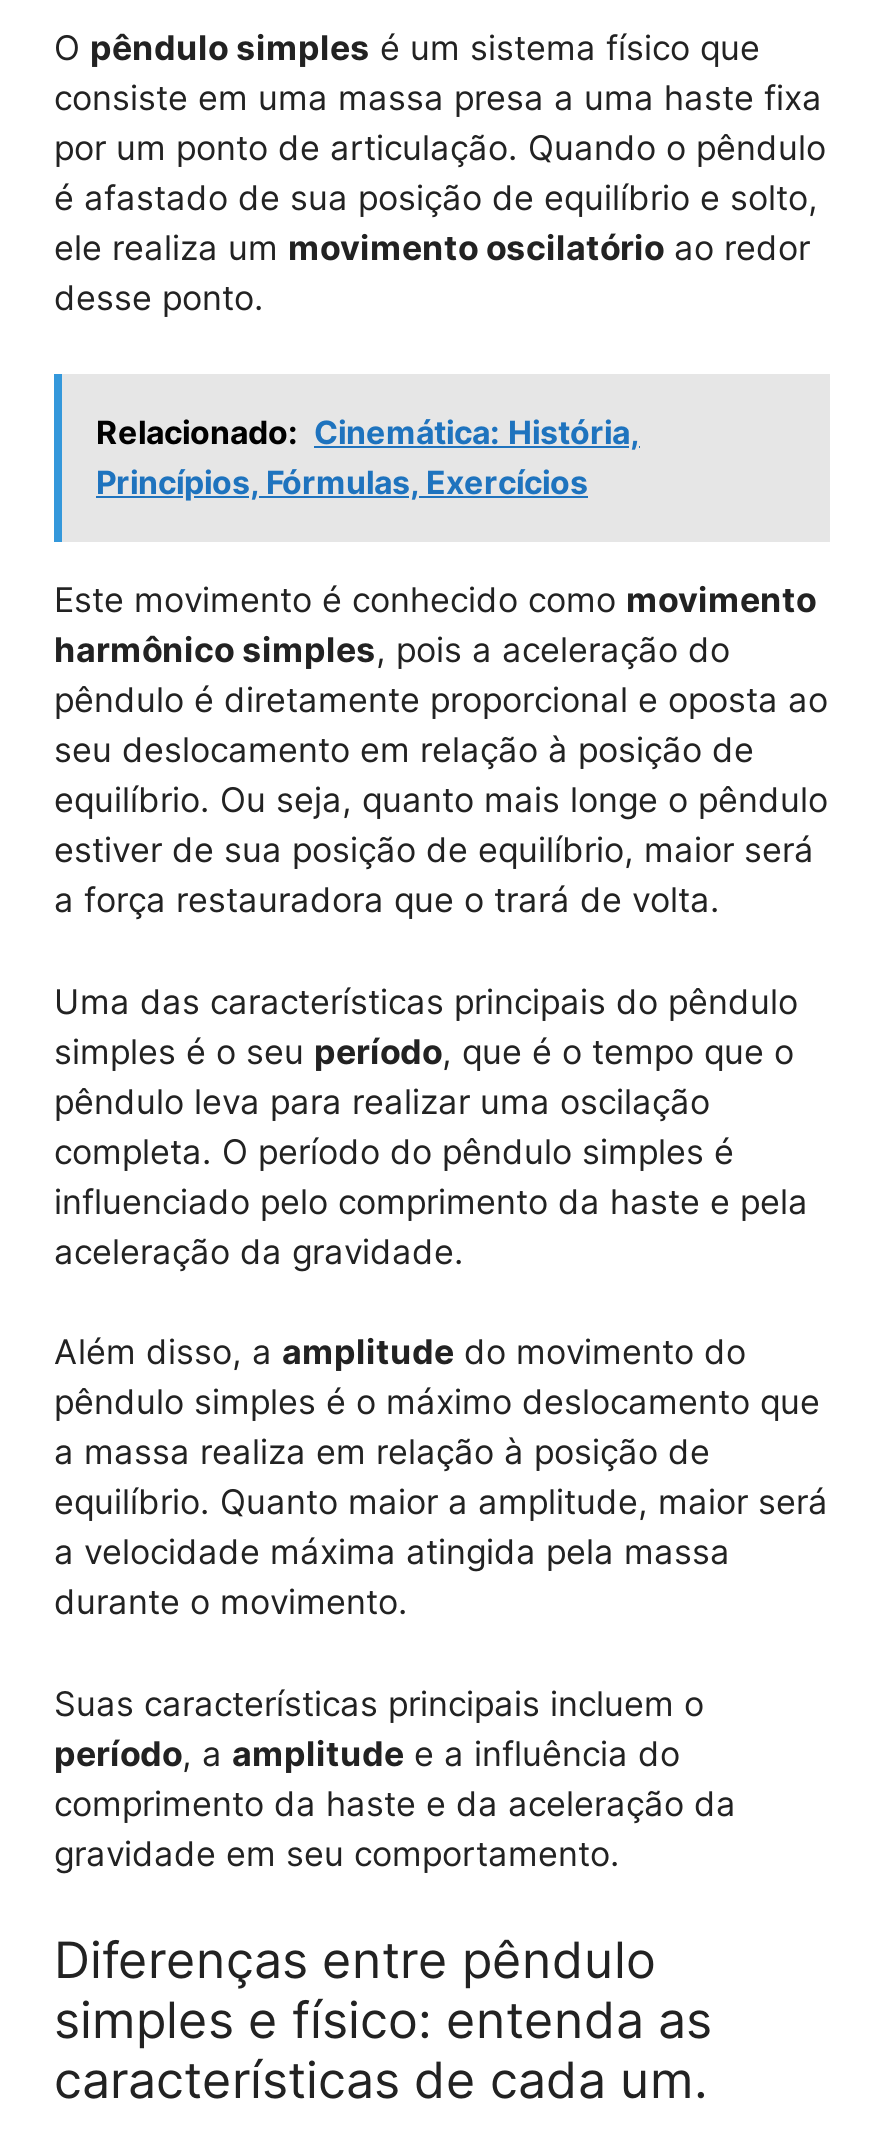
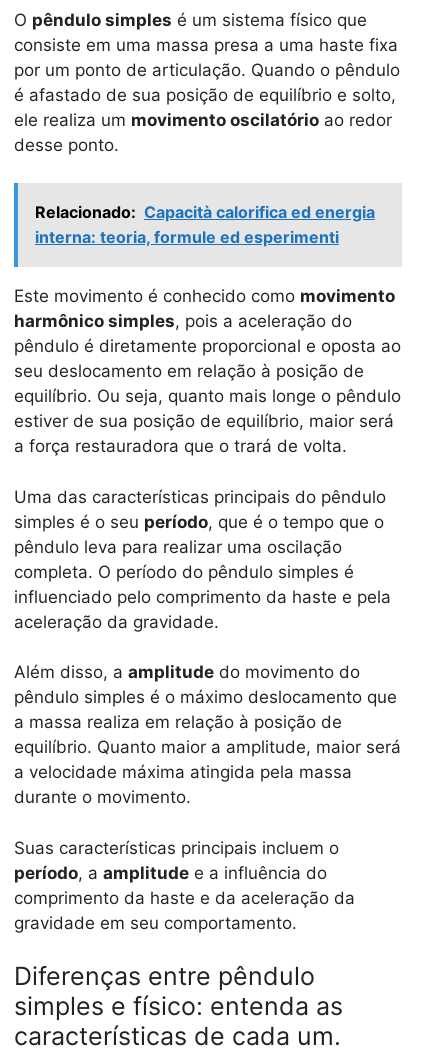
- Relacionado: Cinemática: História,
- Princípios, Fórmulas, Exercícios
+ Relacionado: Capacità calorifica ed energia
+ interna: teoria, formule ed esperimenti
